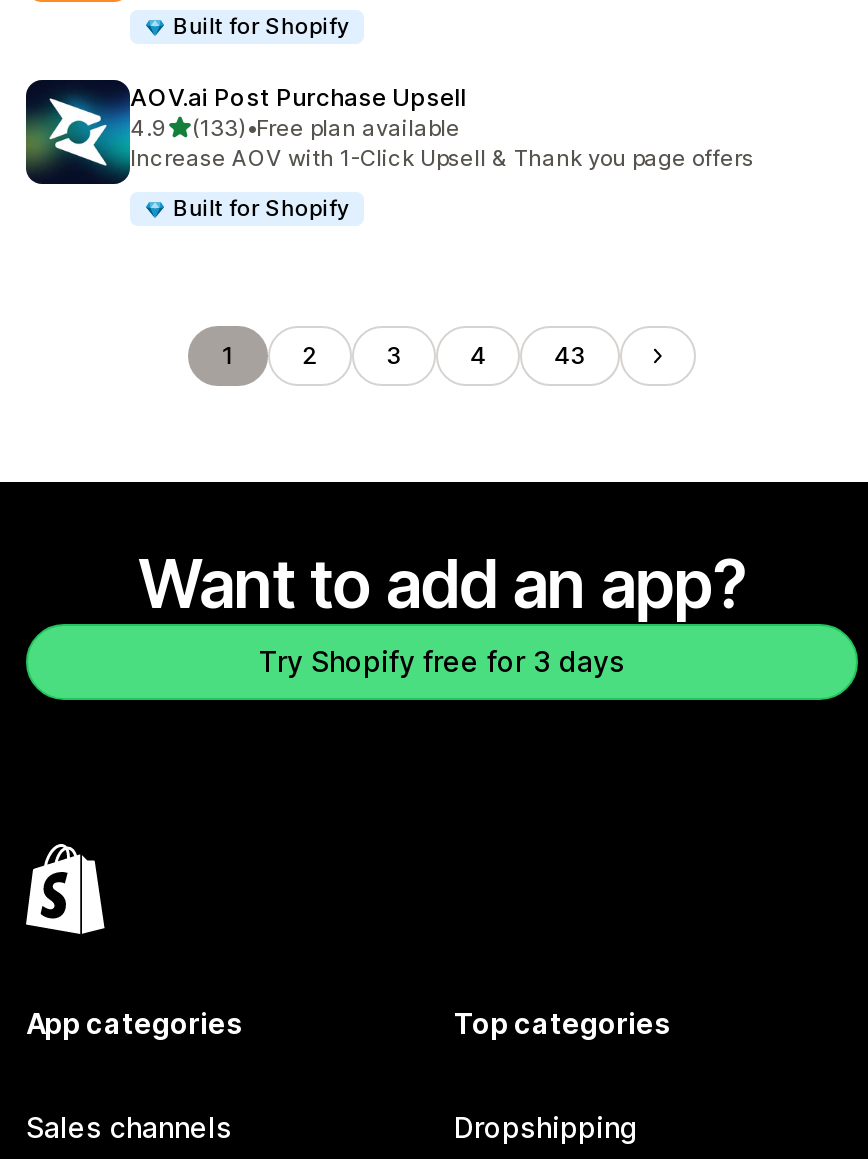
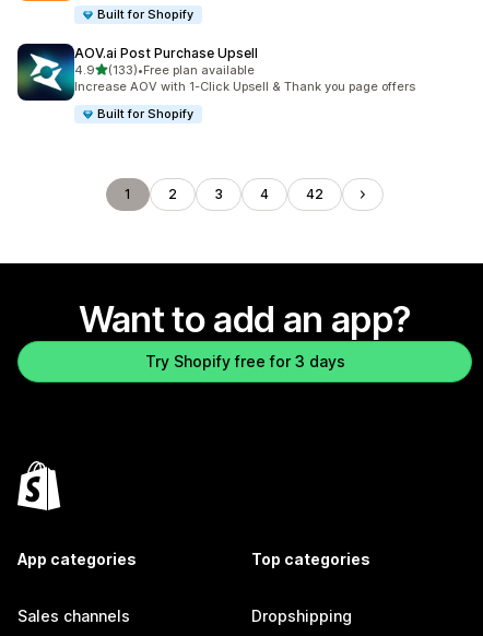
- 43
+ 42
